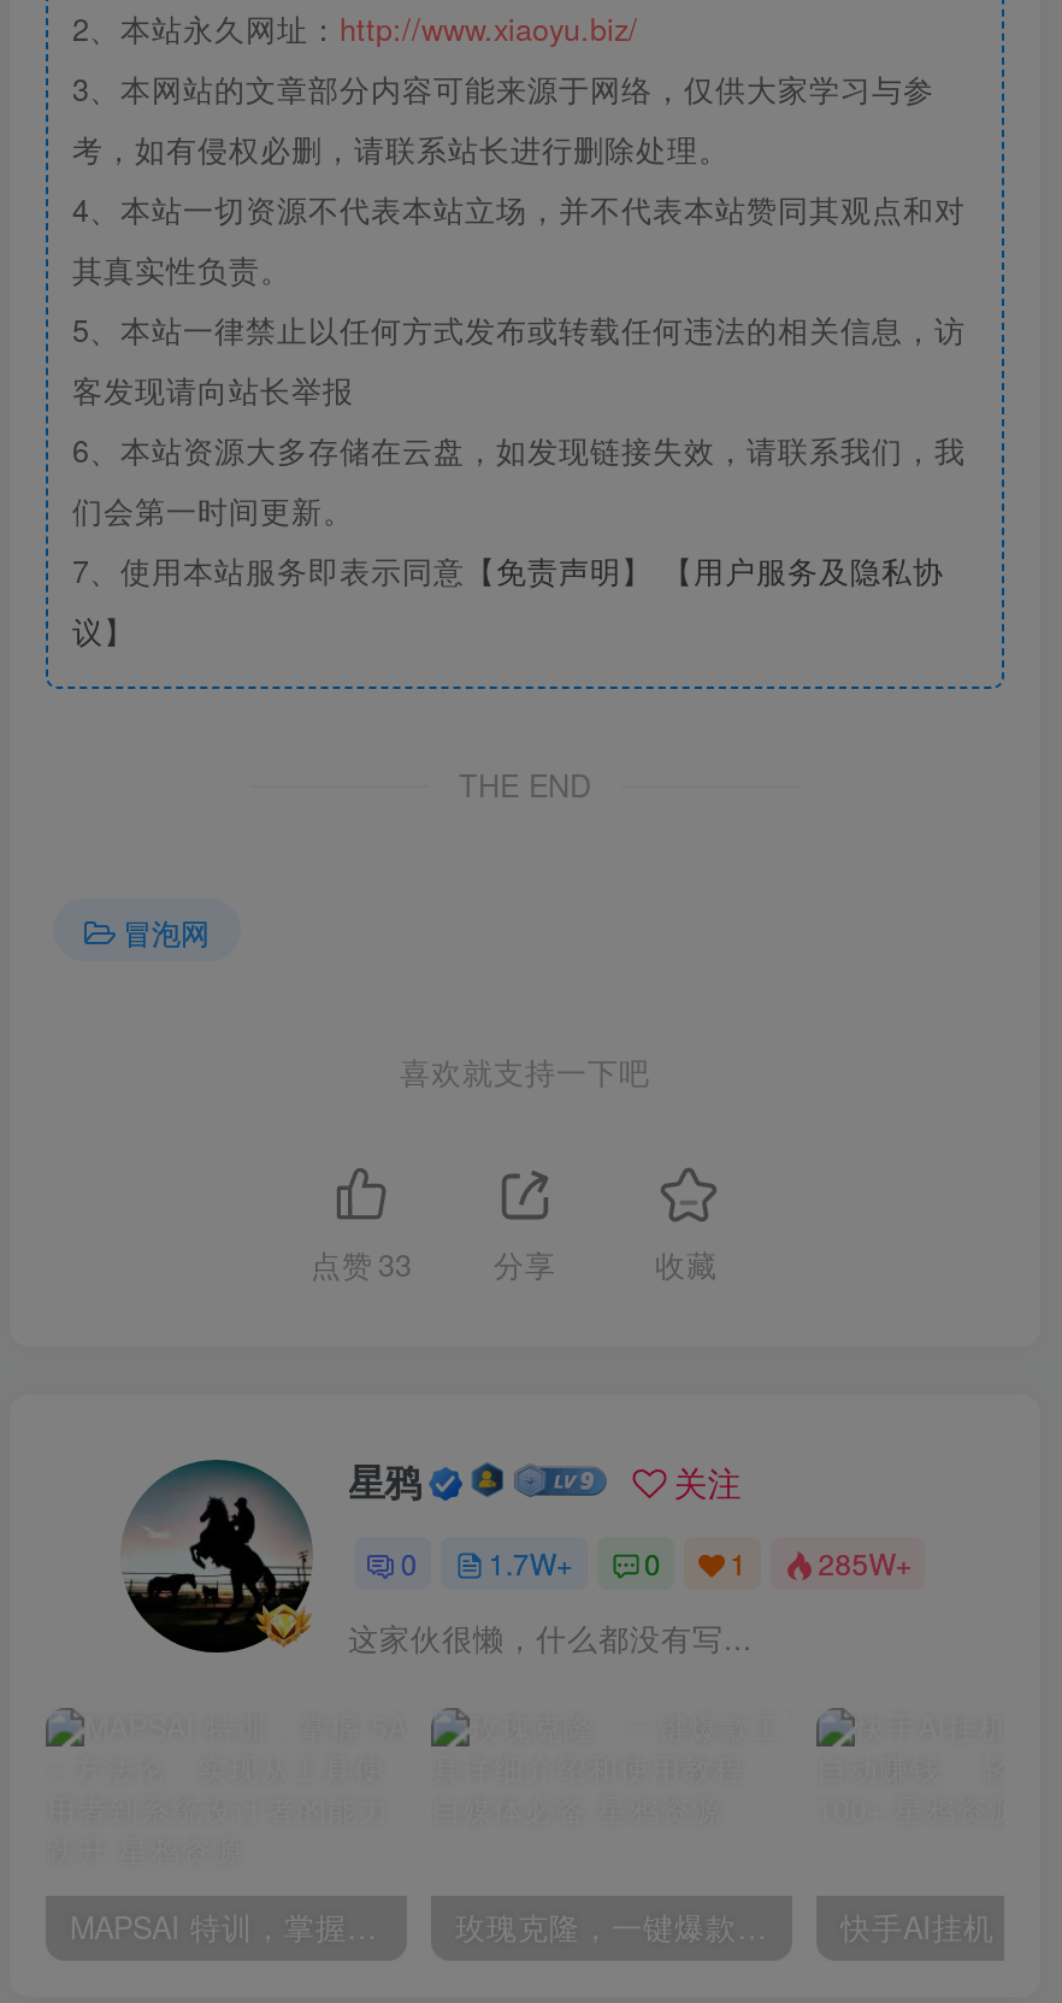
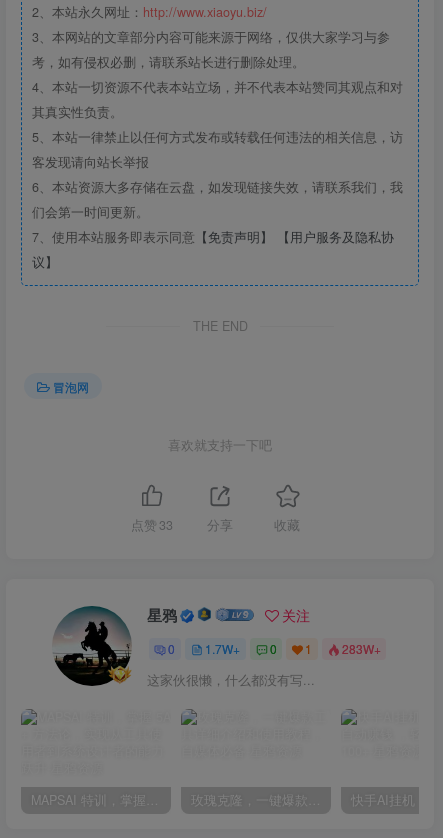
- 0 1.7W+ 0 1 285W+
+ 0 1.7W+ 0 1 283W+
